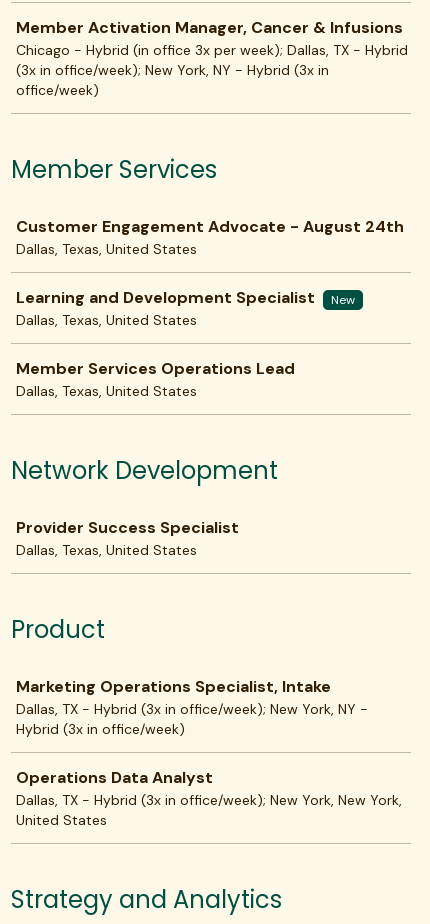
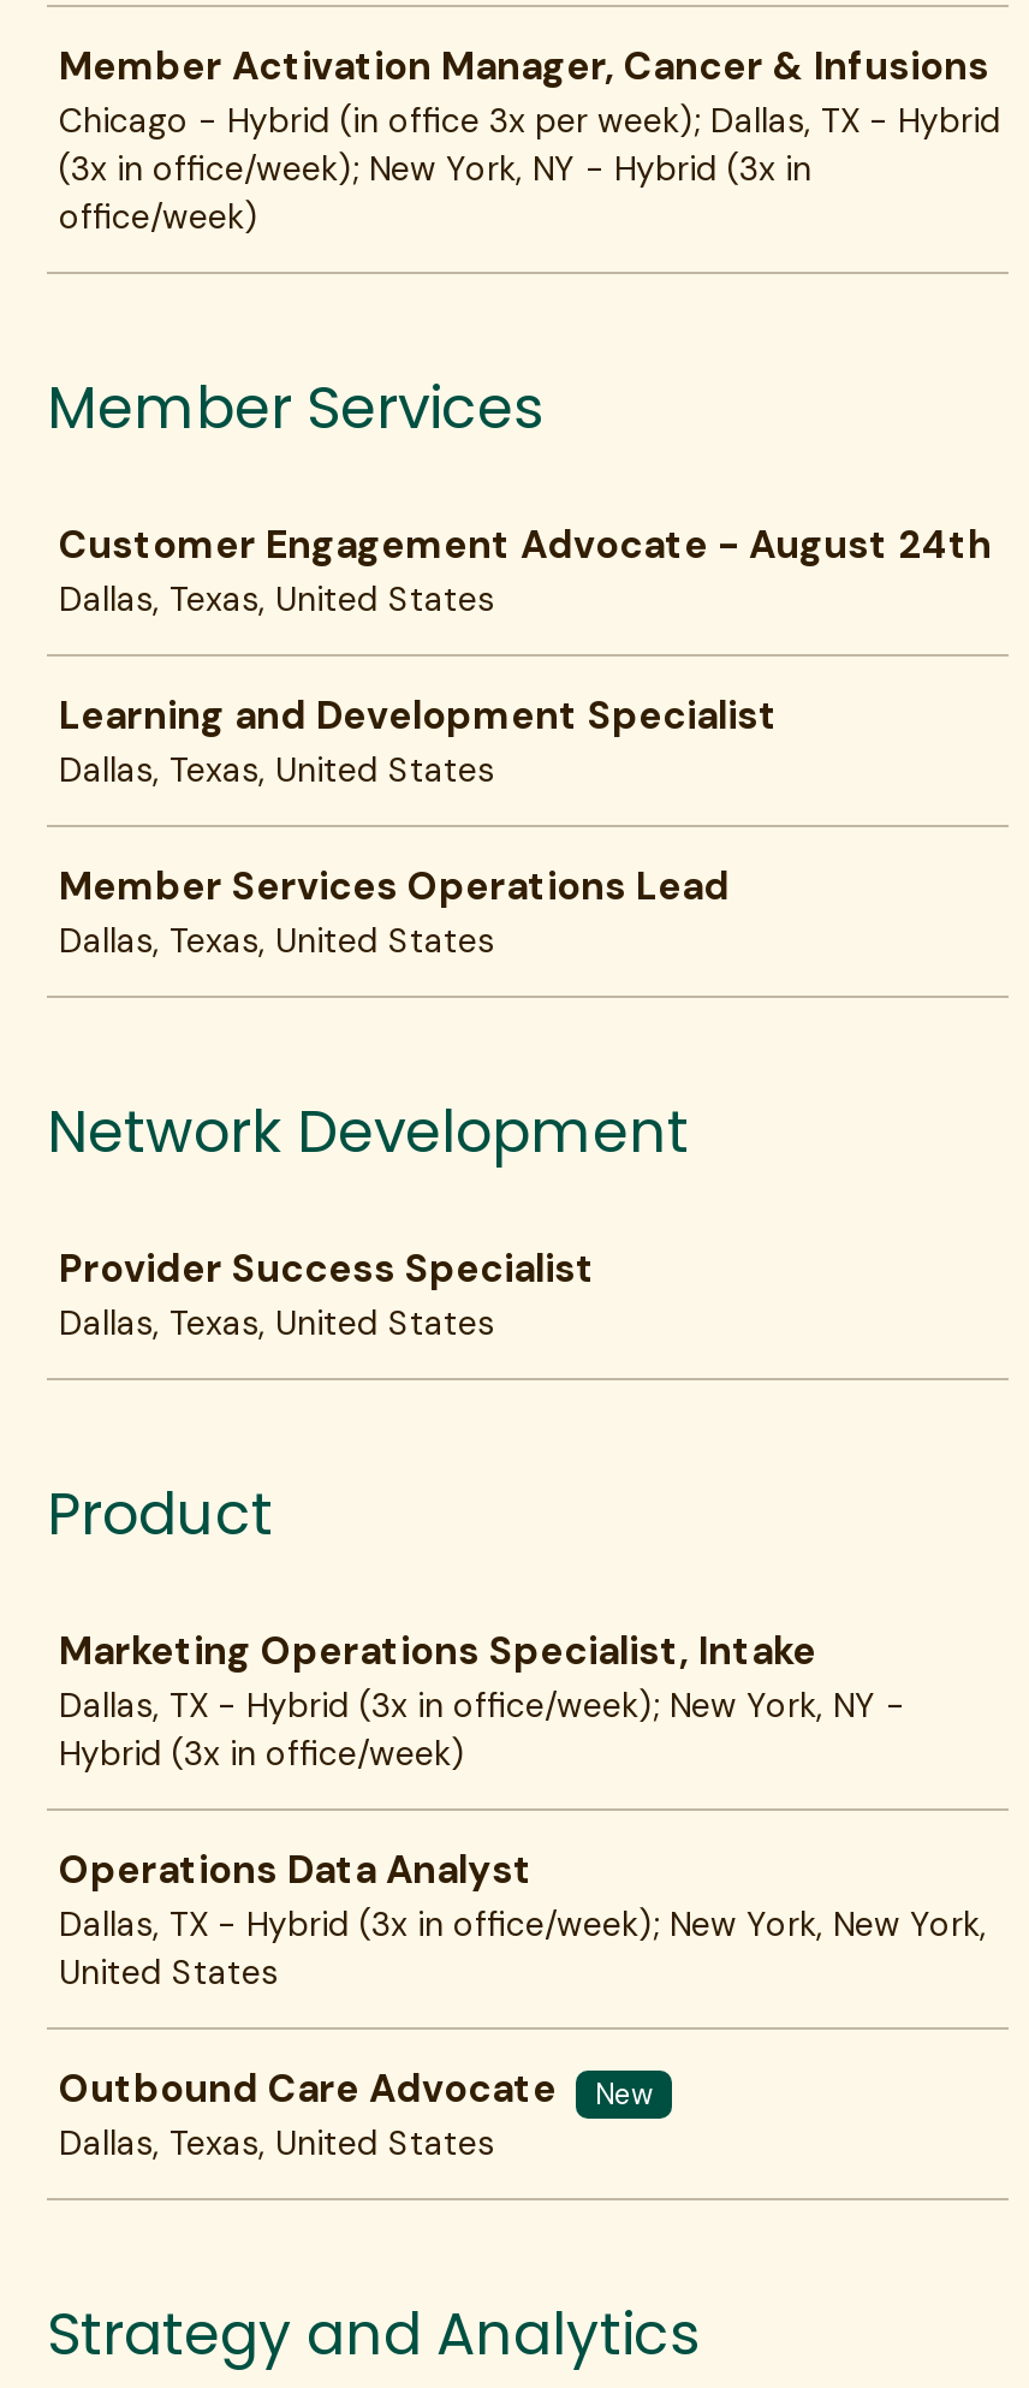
- New

+ Outbound Care Advocate
+ New
+ Dallas, Texas, United States
